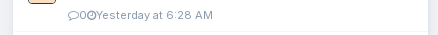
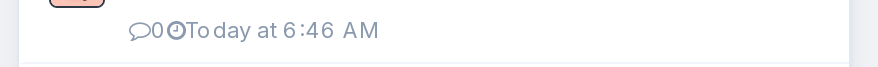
- Yesterday at 6:28 AM
+ Today at 6:46 AM
